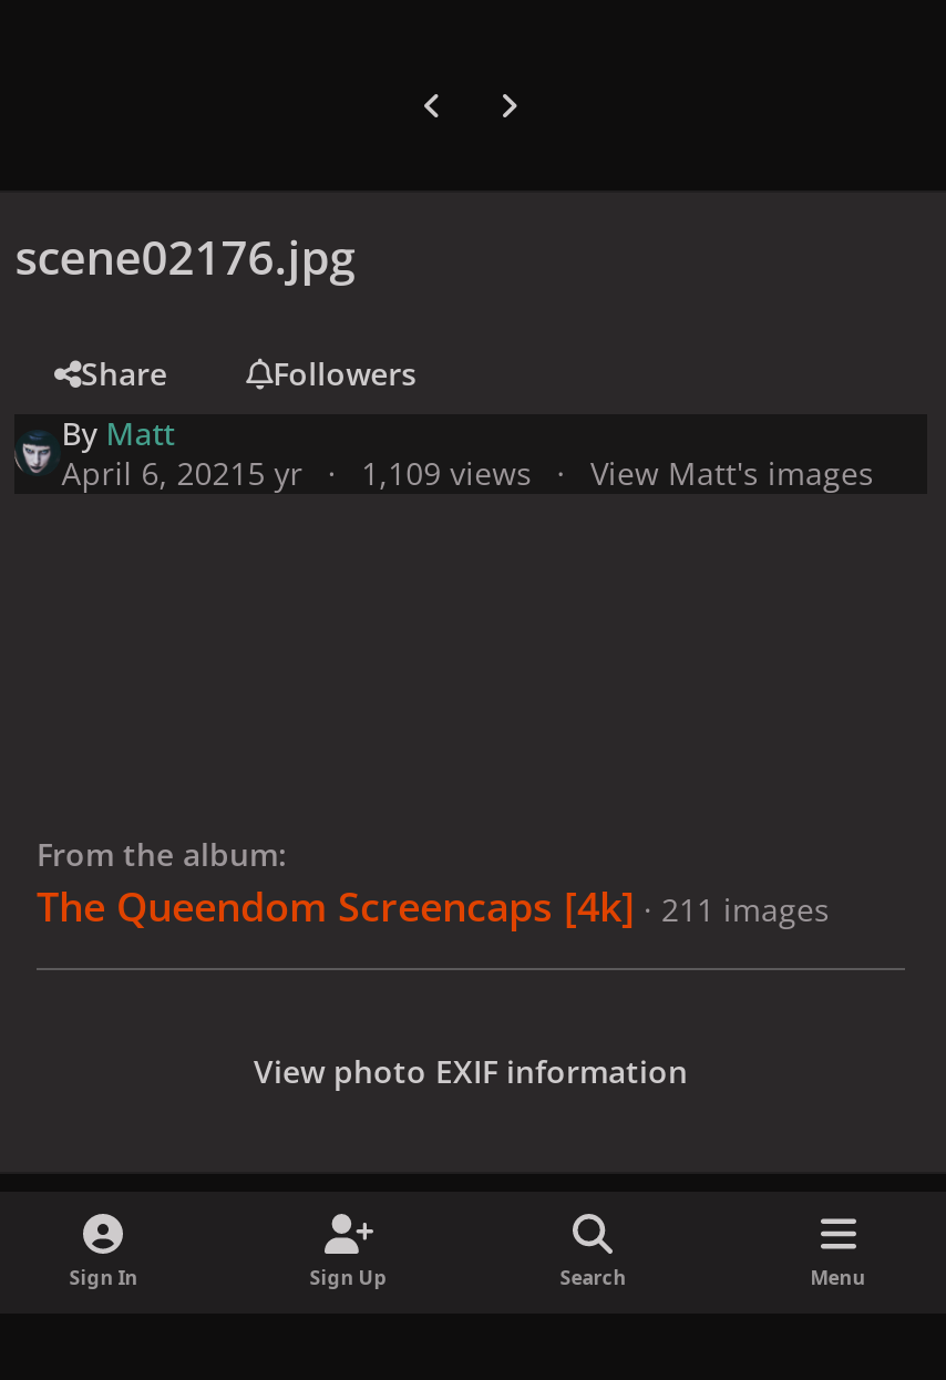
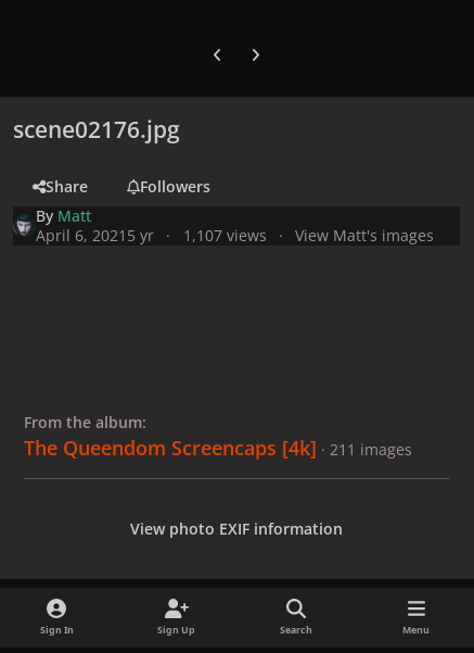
- April 6, 2021 5 yr 1,109 views View Matt's images
+ April 6, 2021 5 yr 1,107 views View Matt's images
